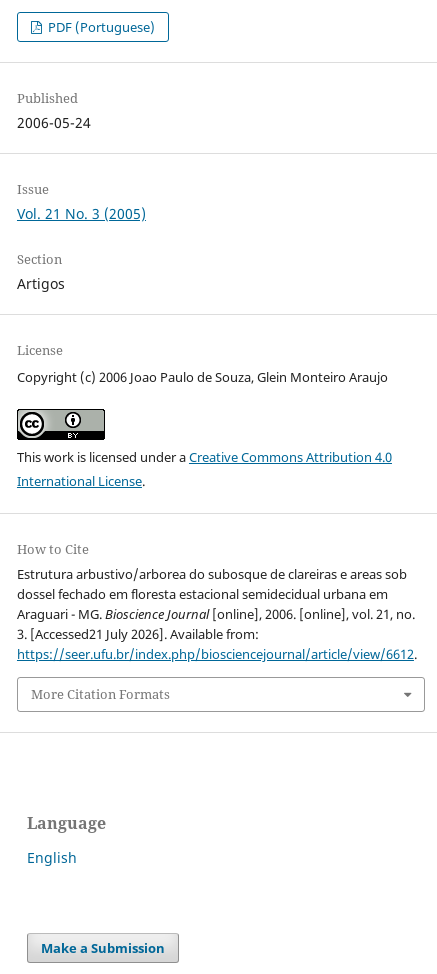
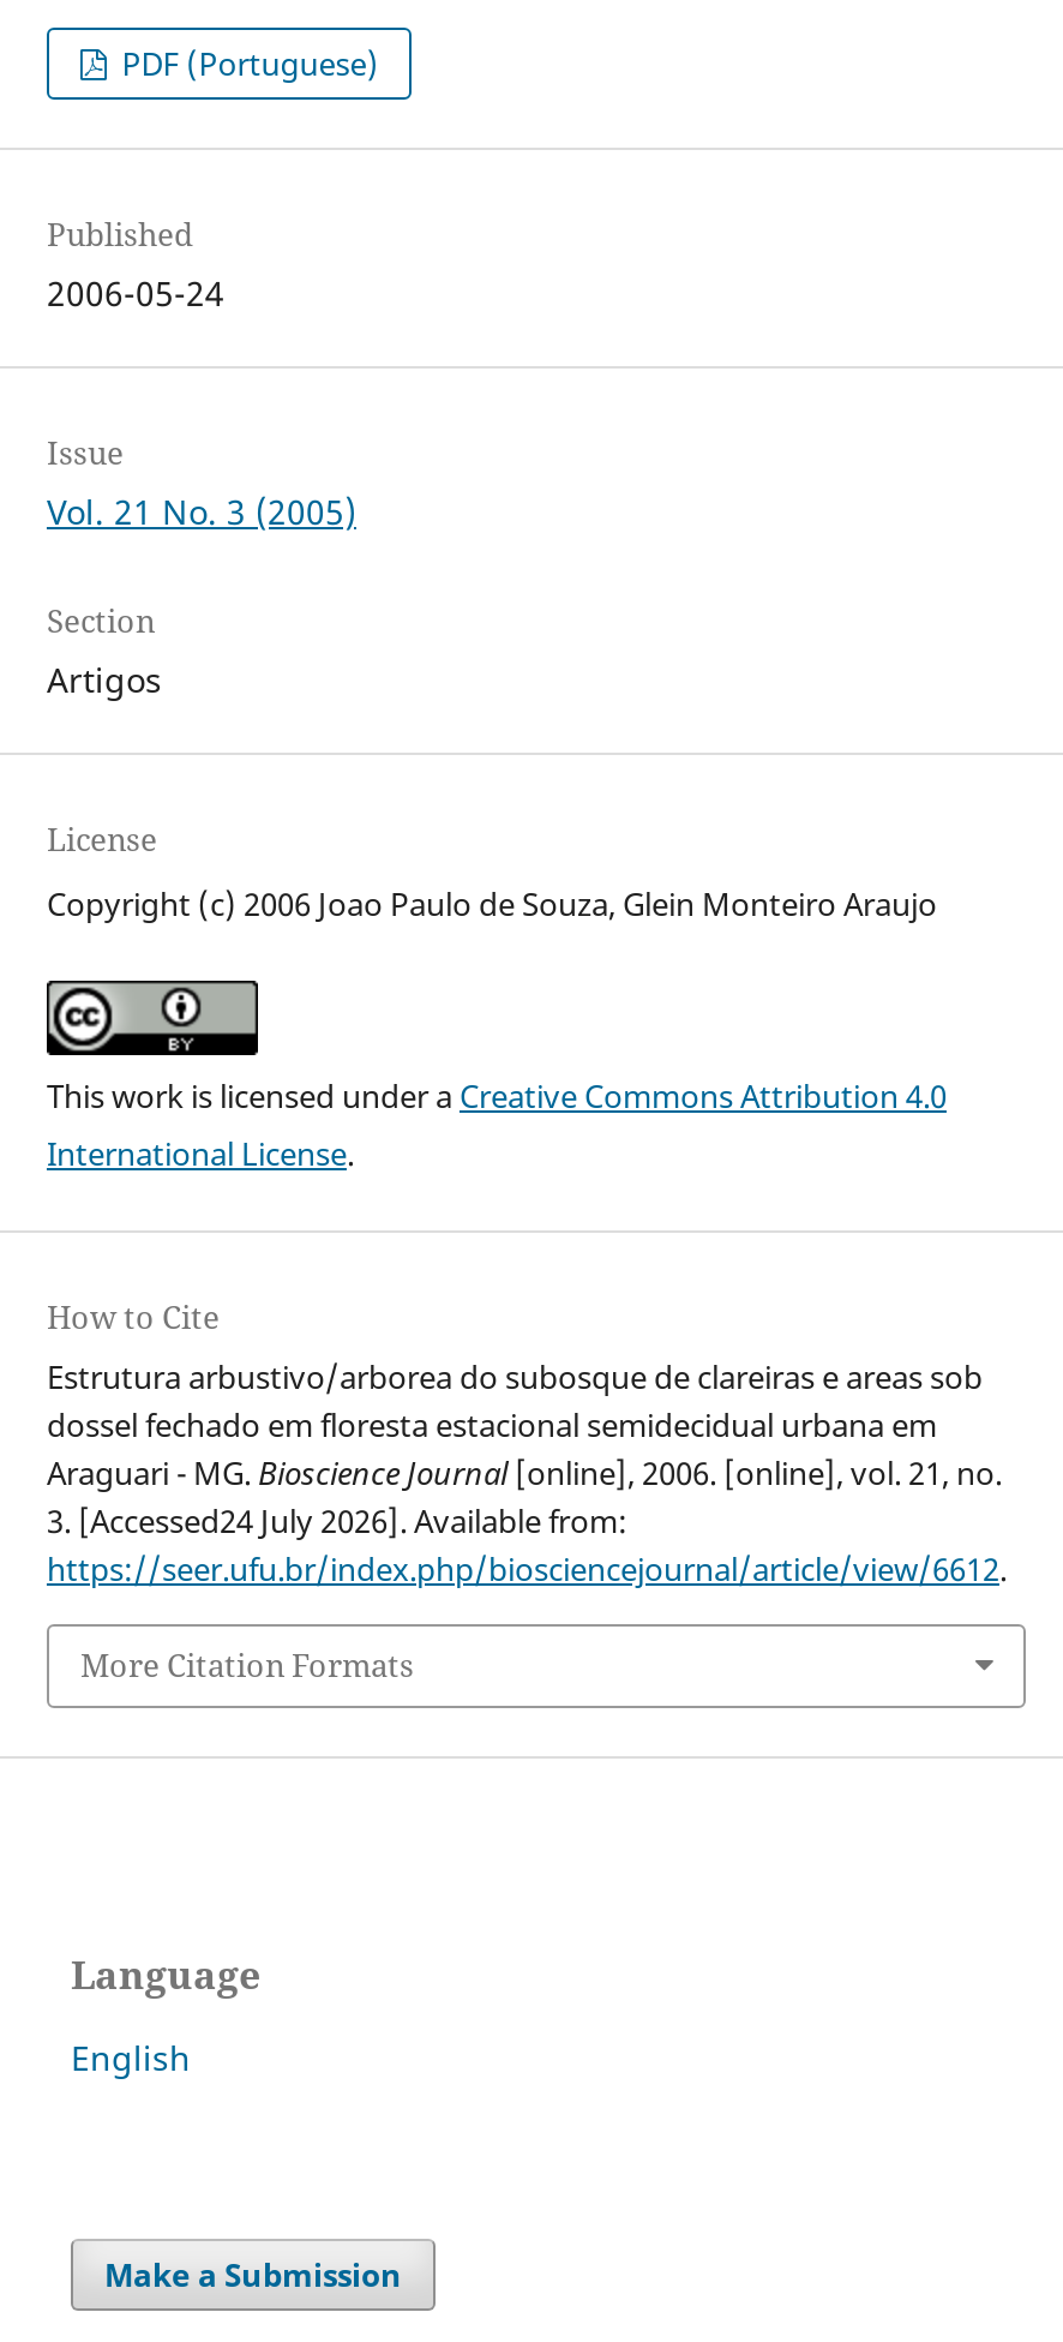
- 3. [Accessed21 July 2026]. Available from:
+ 3. [Accessed24 July 2026]. Available from:
